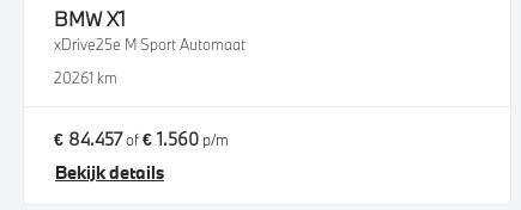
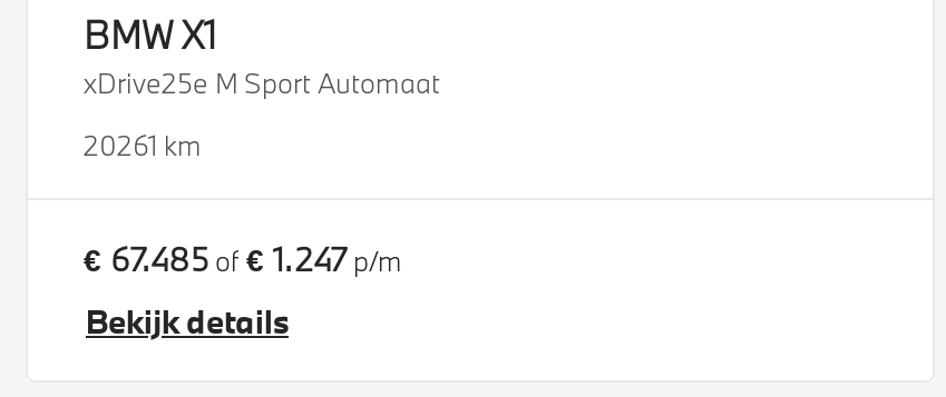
- € 84.457 of € 1.560 p/m
+ € 67.485 of € 1.247 p/m
